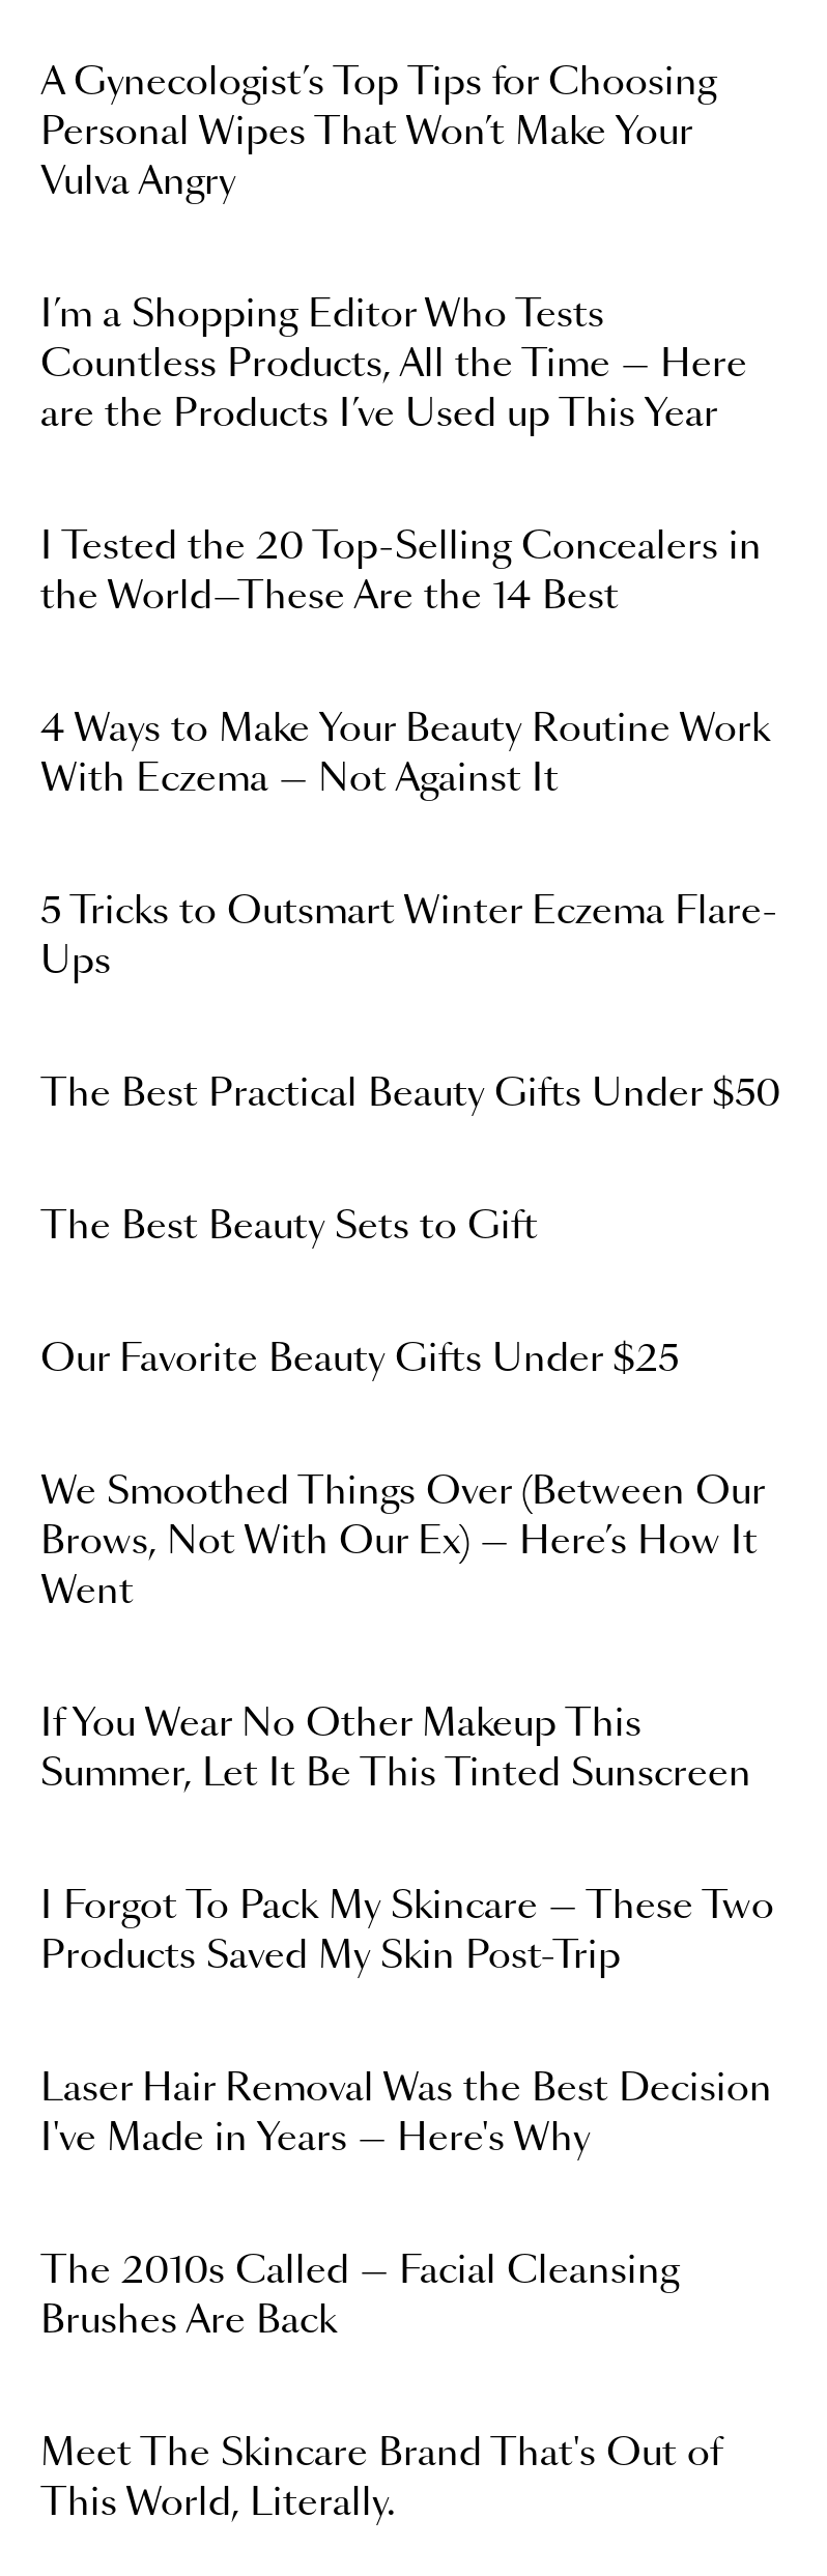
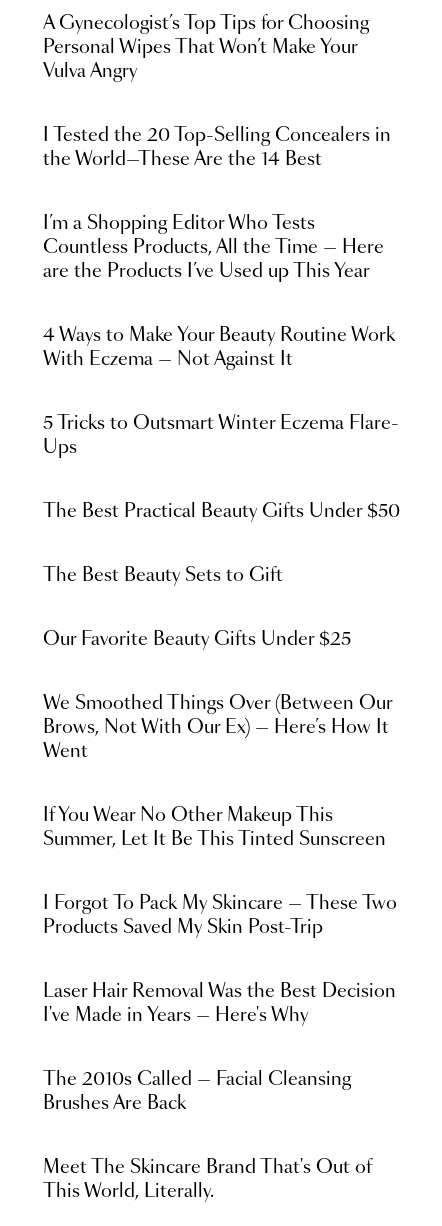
moved down: I’m a Shopping Editor Who Tests | Countless Products, All the Time — Here | are the Products I’ve Used up This Year

moved up: I Tested the 20 Top-Selling Concealers in | the World—These Are the 14 Best
